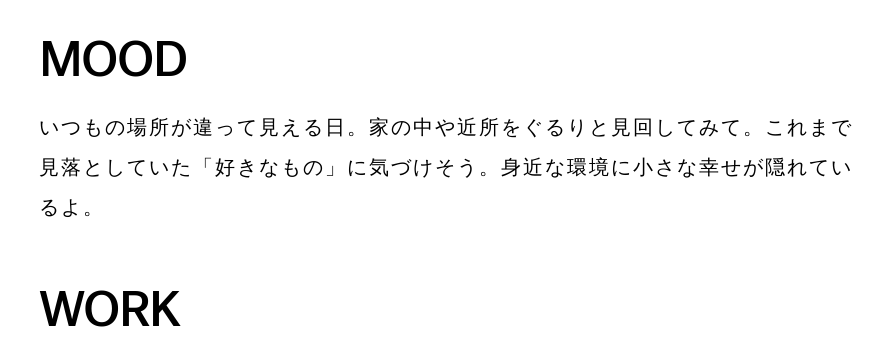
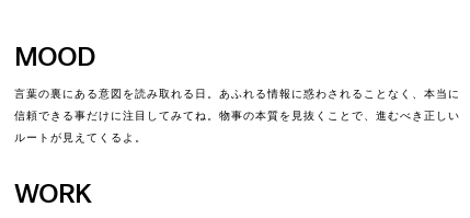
- いつもの場所が違って見える日。家の中や近所をぐるりと見回してみて。これまで
- 見落としていた「好きなもの」に気づけそう。身近な環境に小さな幸せが隠れてい
- るよ。
+ 言葉の裏にある意図を読み取れる日。あふれる情報に惑わされることなく、本当に
+ 信頼できる事だけに注目してみてね。物事の本質を見抜くことで、進むべき正しい
+ ルートが見えてくるよ。
